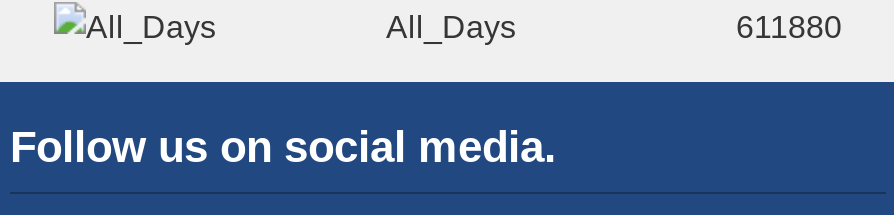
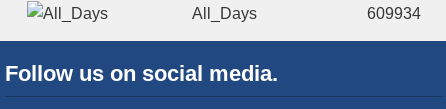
- 611880
+ 609934
